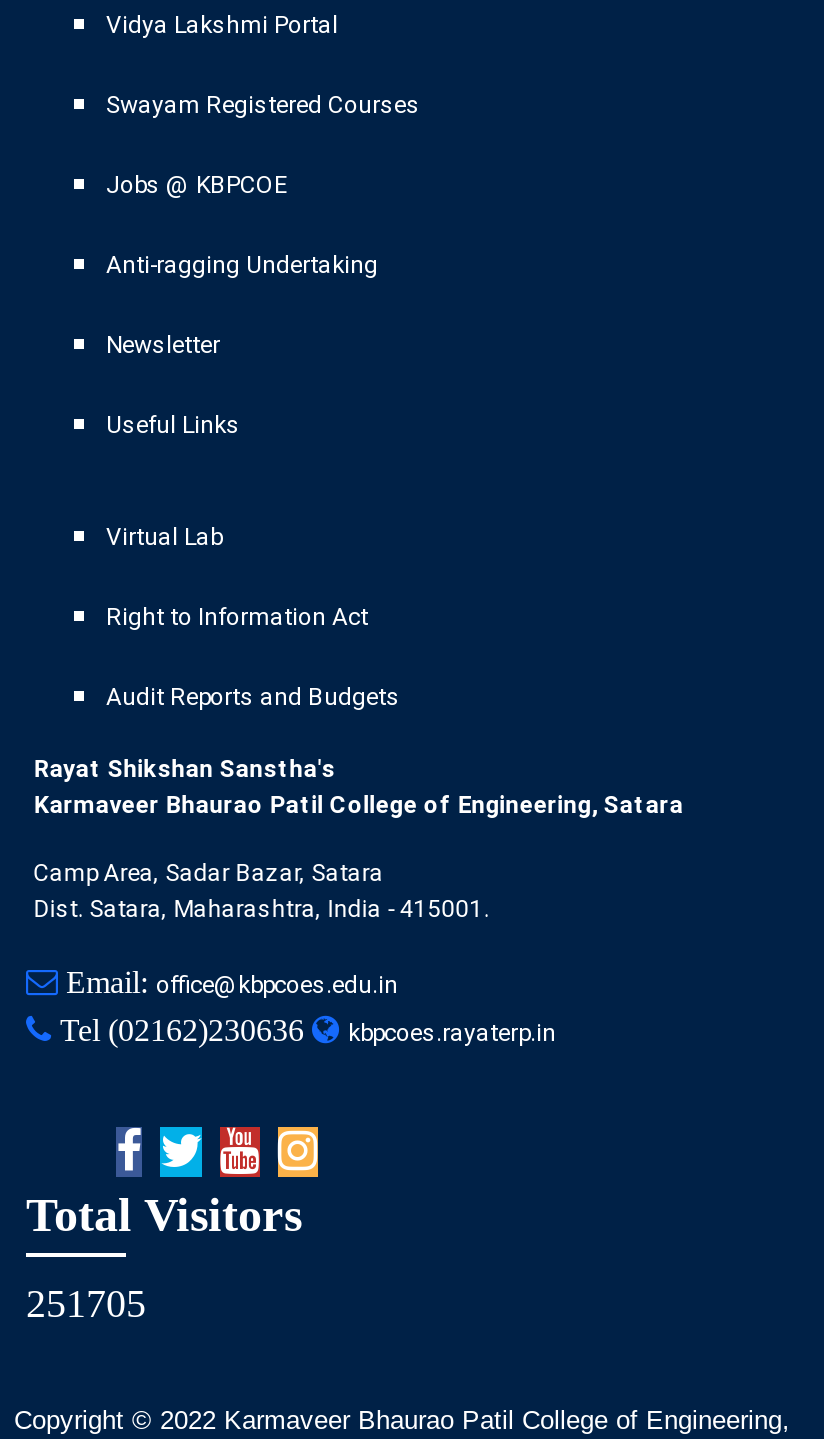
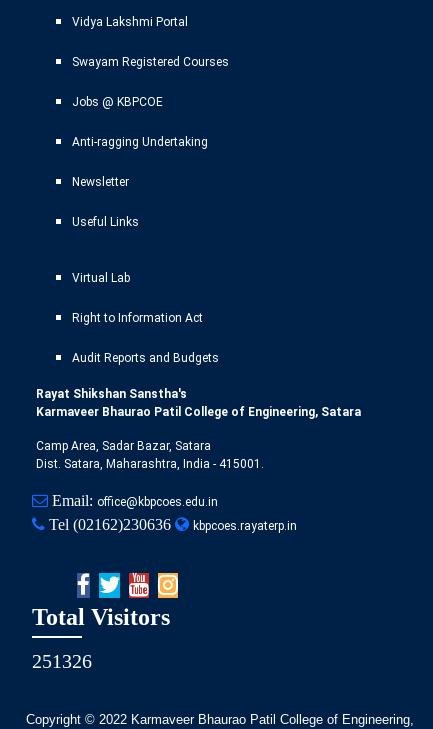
- 251705
+ 251326
